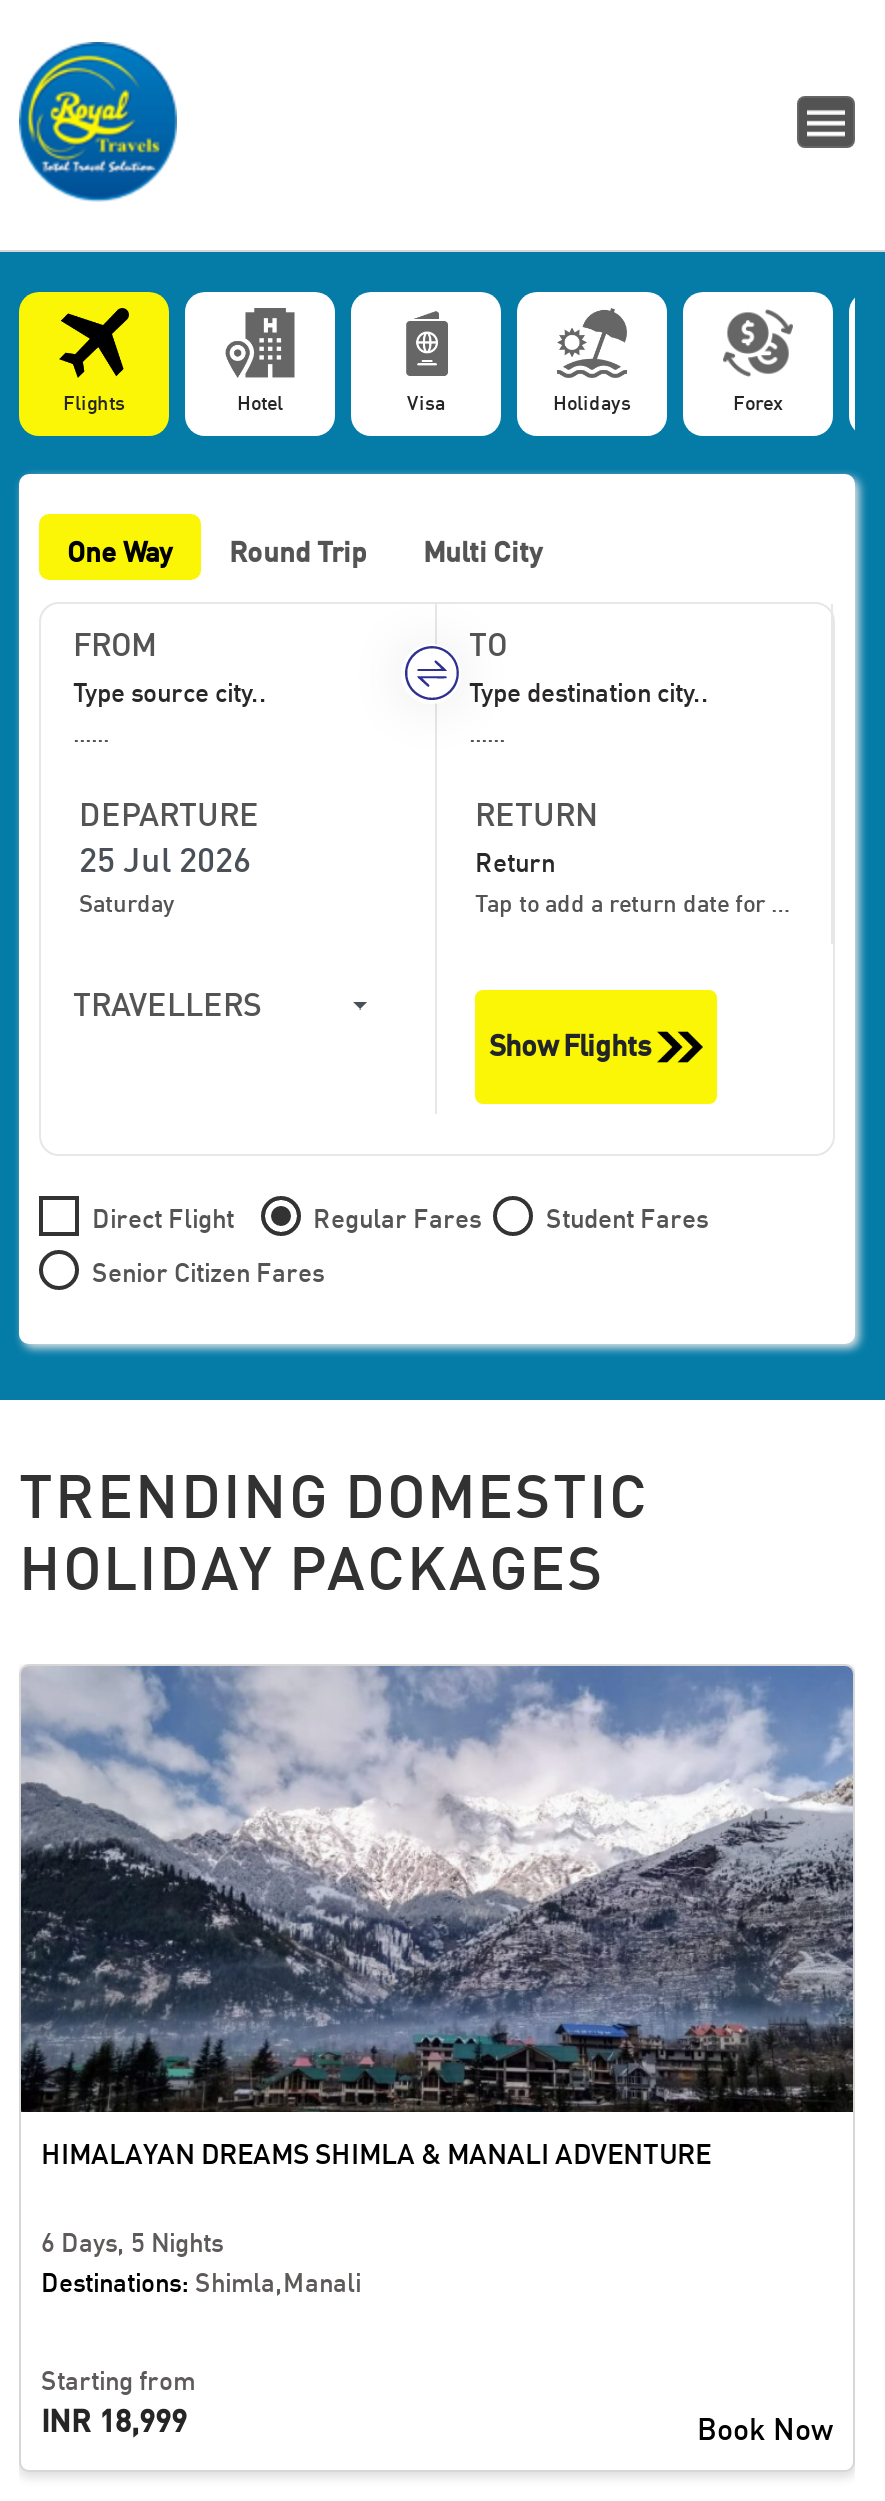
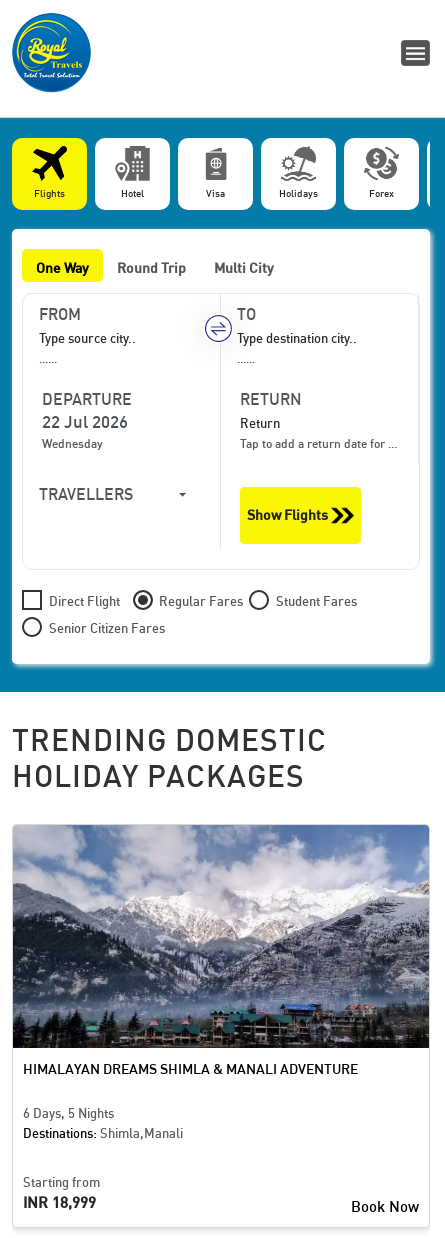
- Saturday
+ Wednesday
